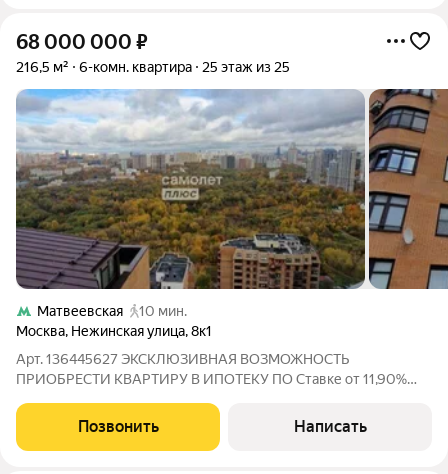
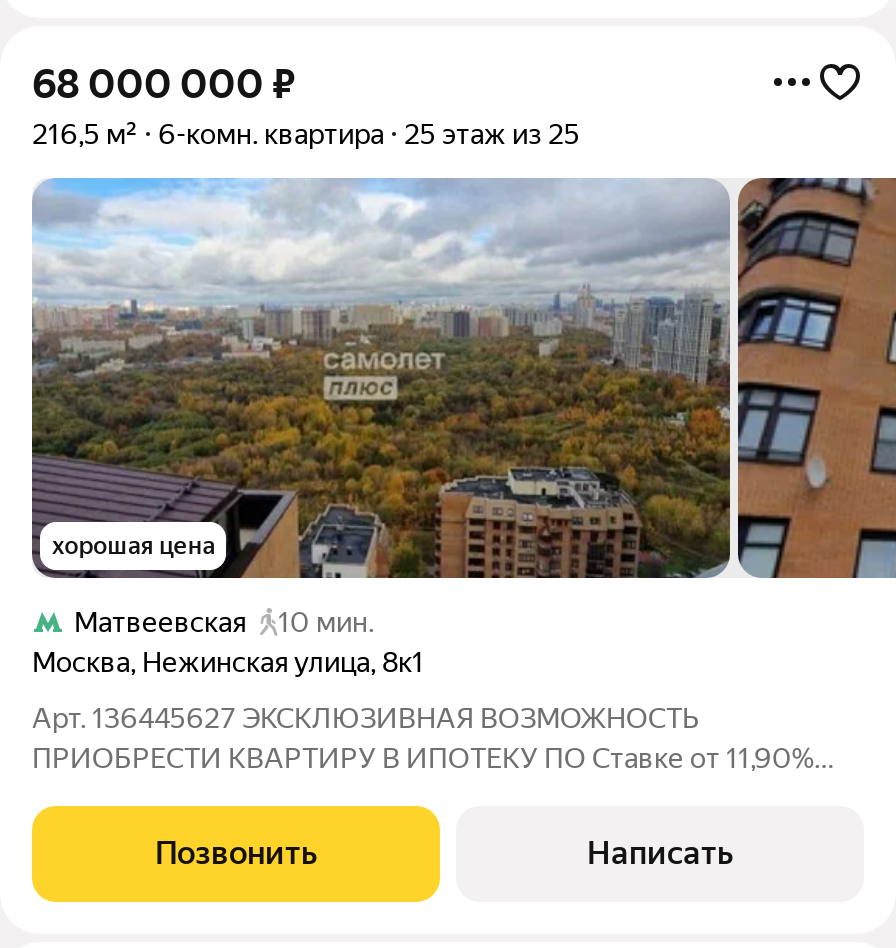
+ хорошая цена
